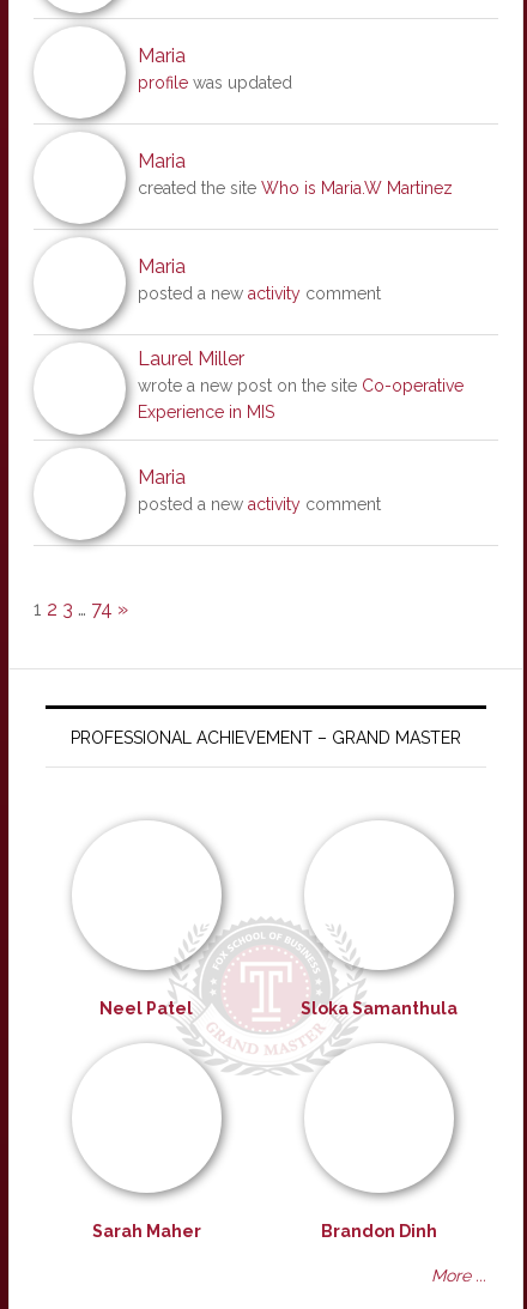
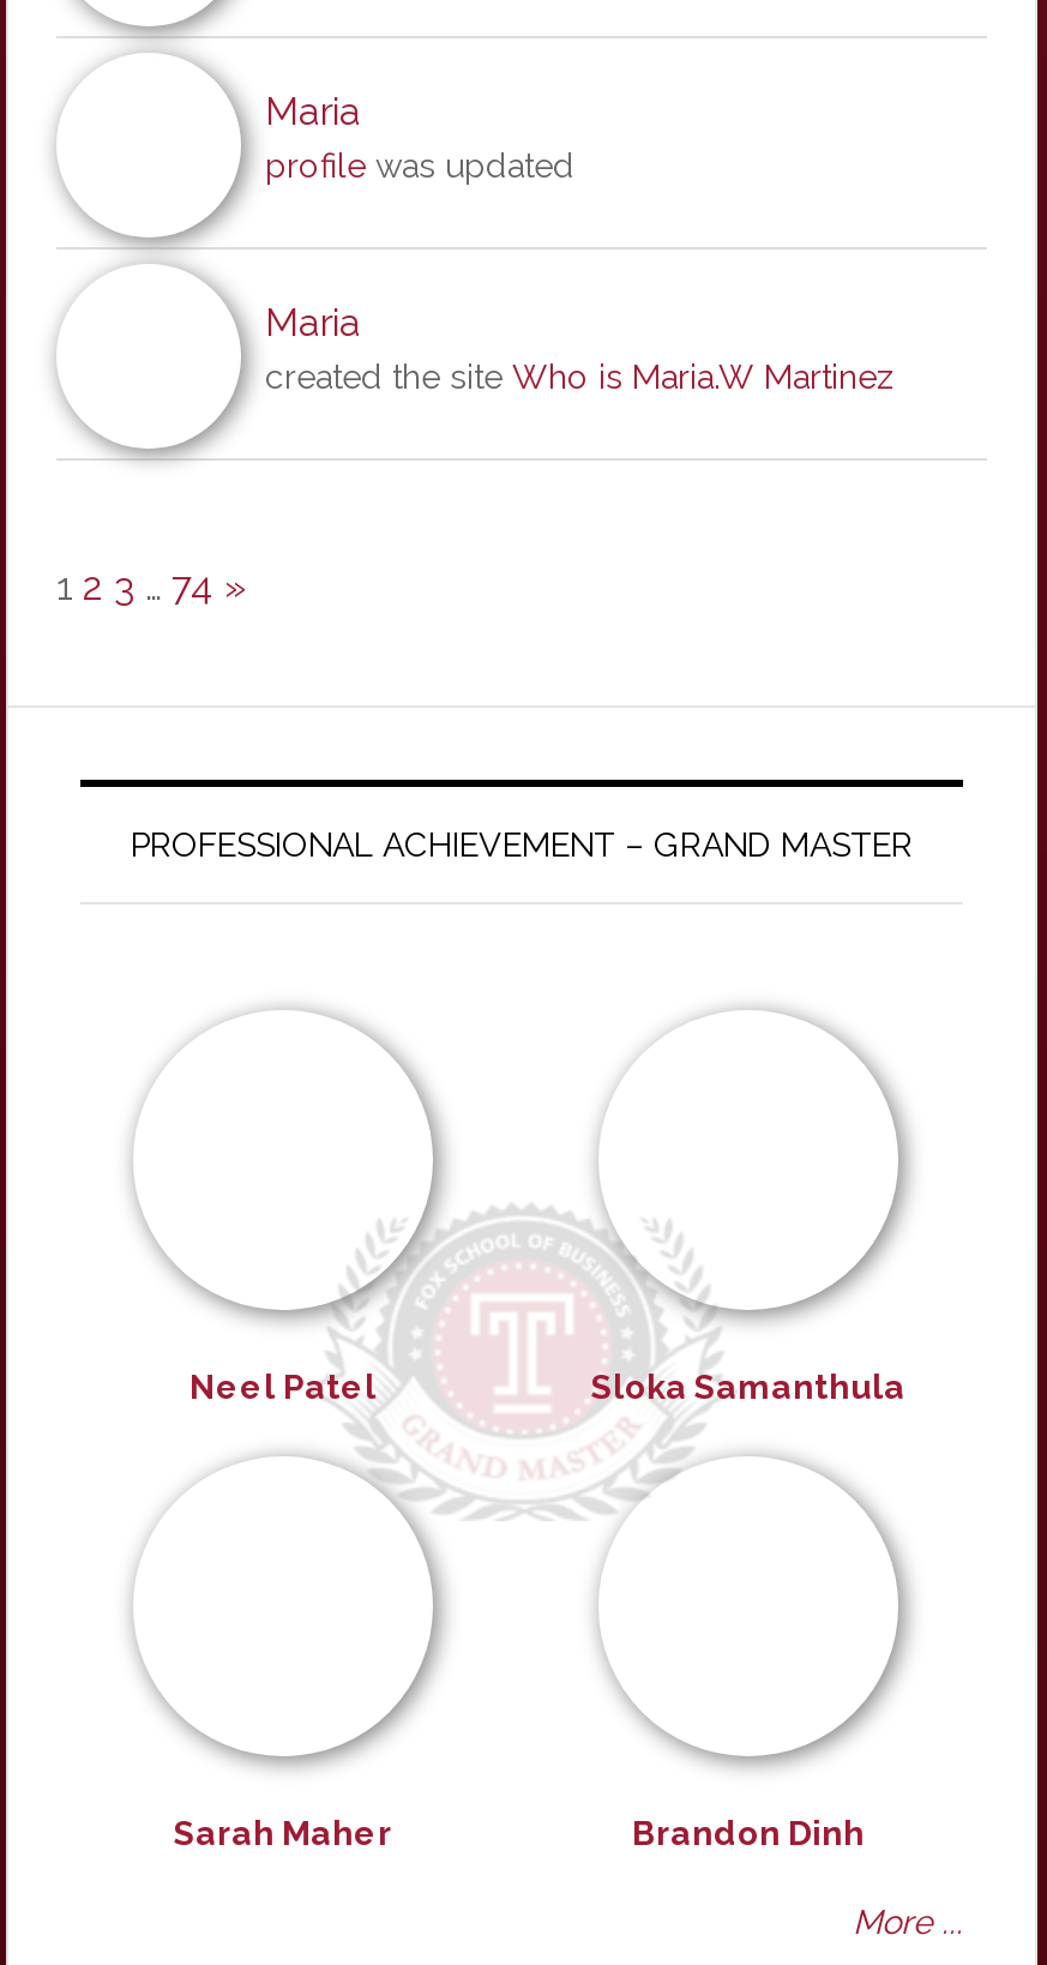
- Maria
- posted a new activity comment
- Laurel Miller
- wrote a new post on the site Co-operative
- Experience in MIS
- Maria
- posted a new activity comment
